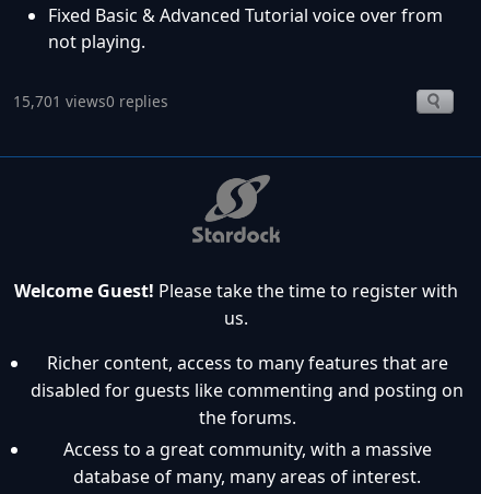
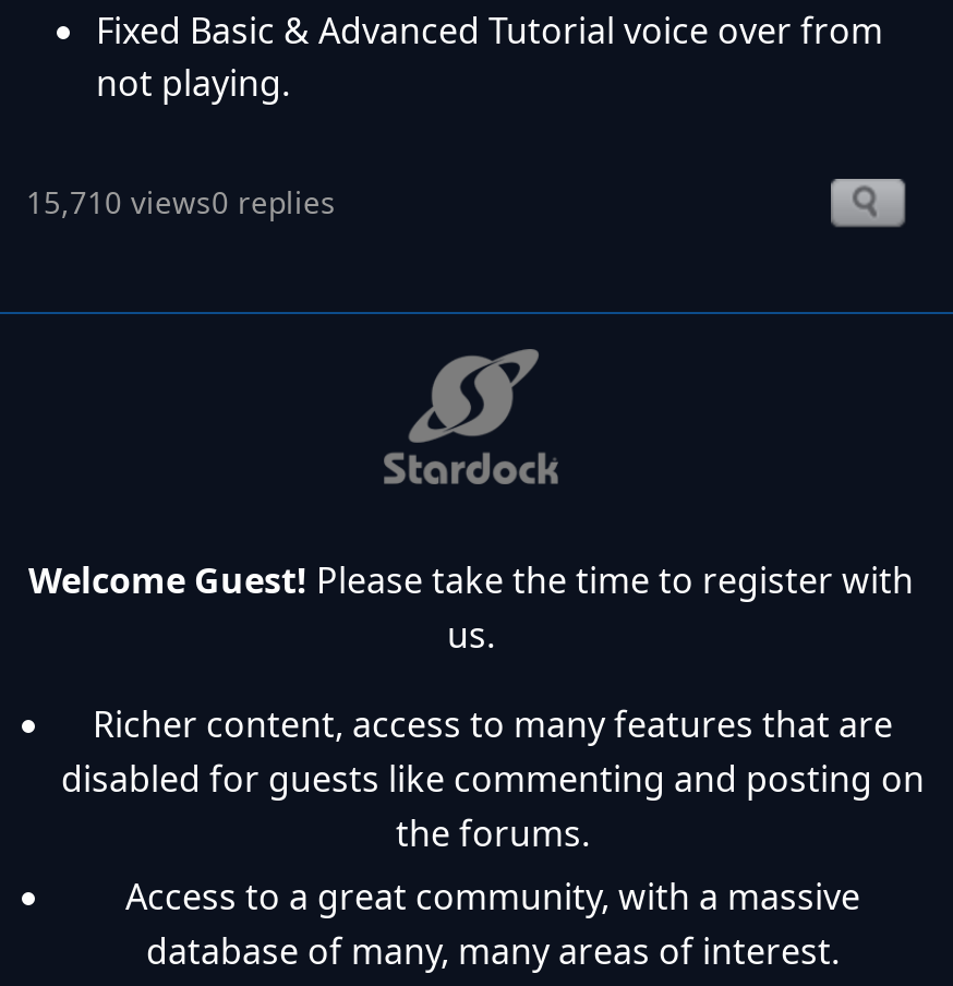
- 15,701 views0 replies
+ 15,710 views0 replies
